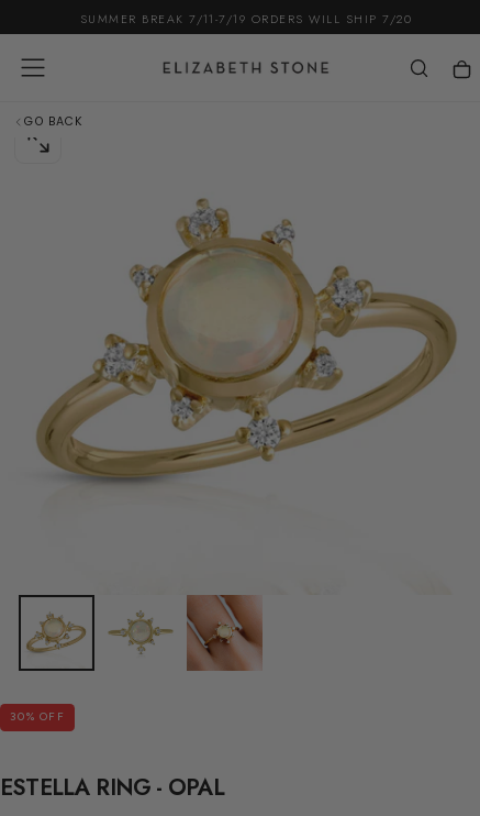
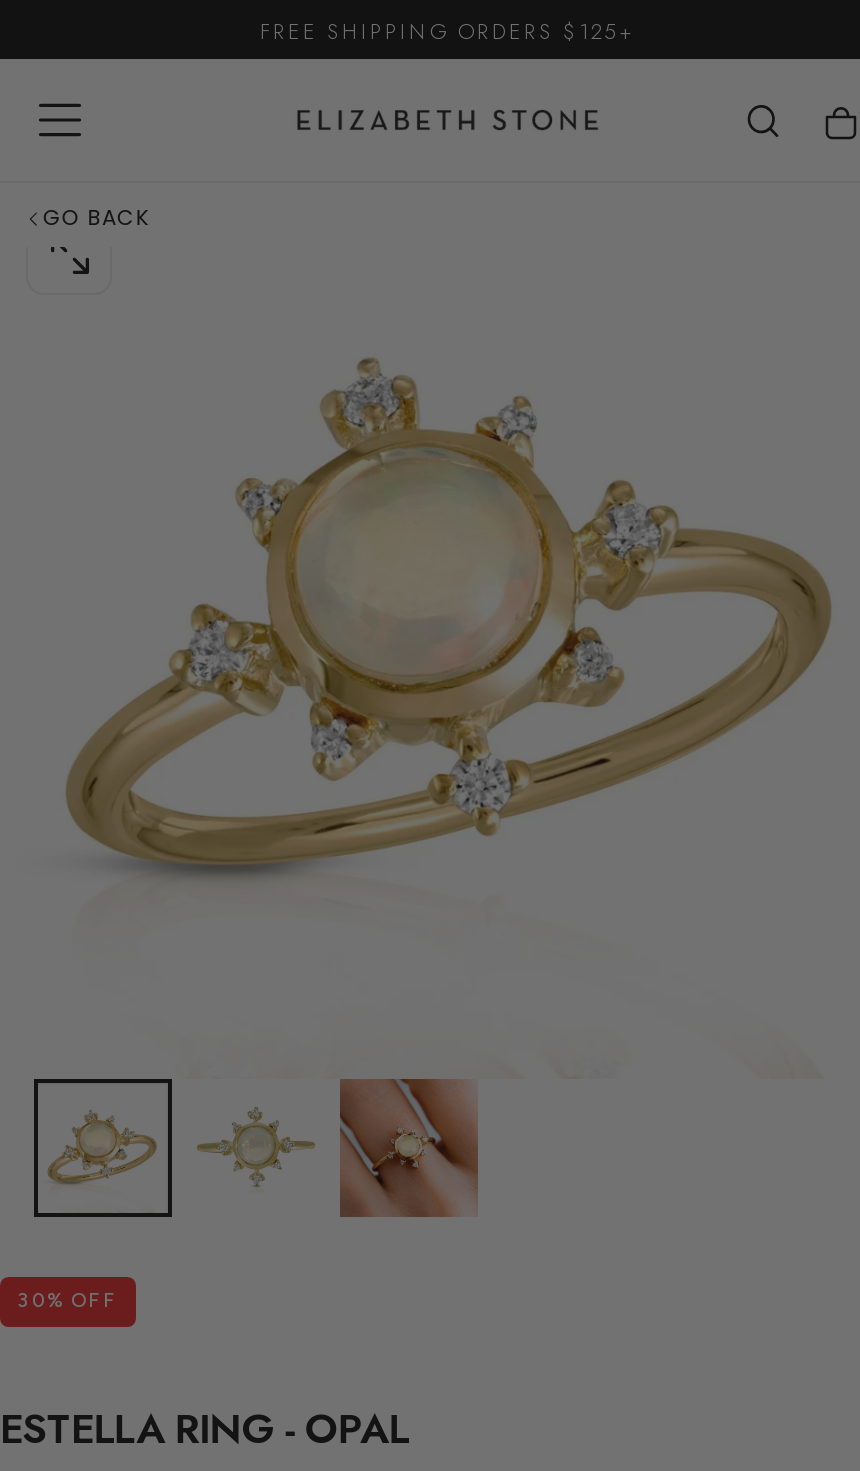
- SUMMER BREAK 7/11-7/19 ORDERS WILL SHIP 7/20
+ FREE SHIPPING ORDERS $125+
